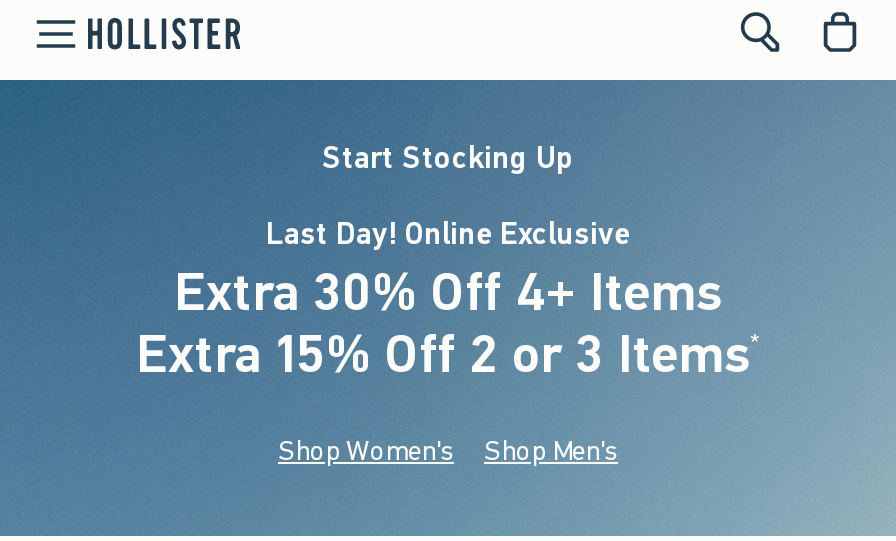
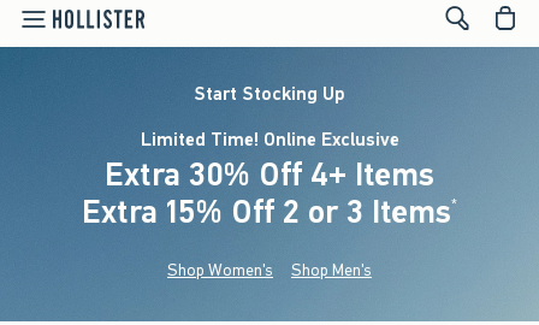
- Last Day! Online Exclusive
+ Limited Time! Online Exclusive
